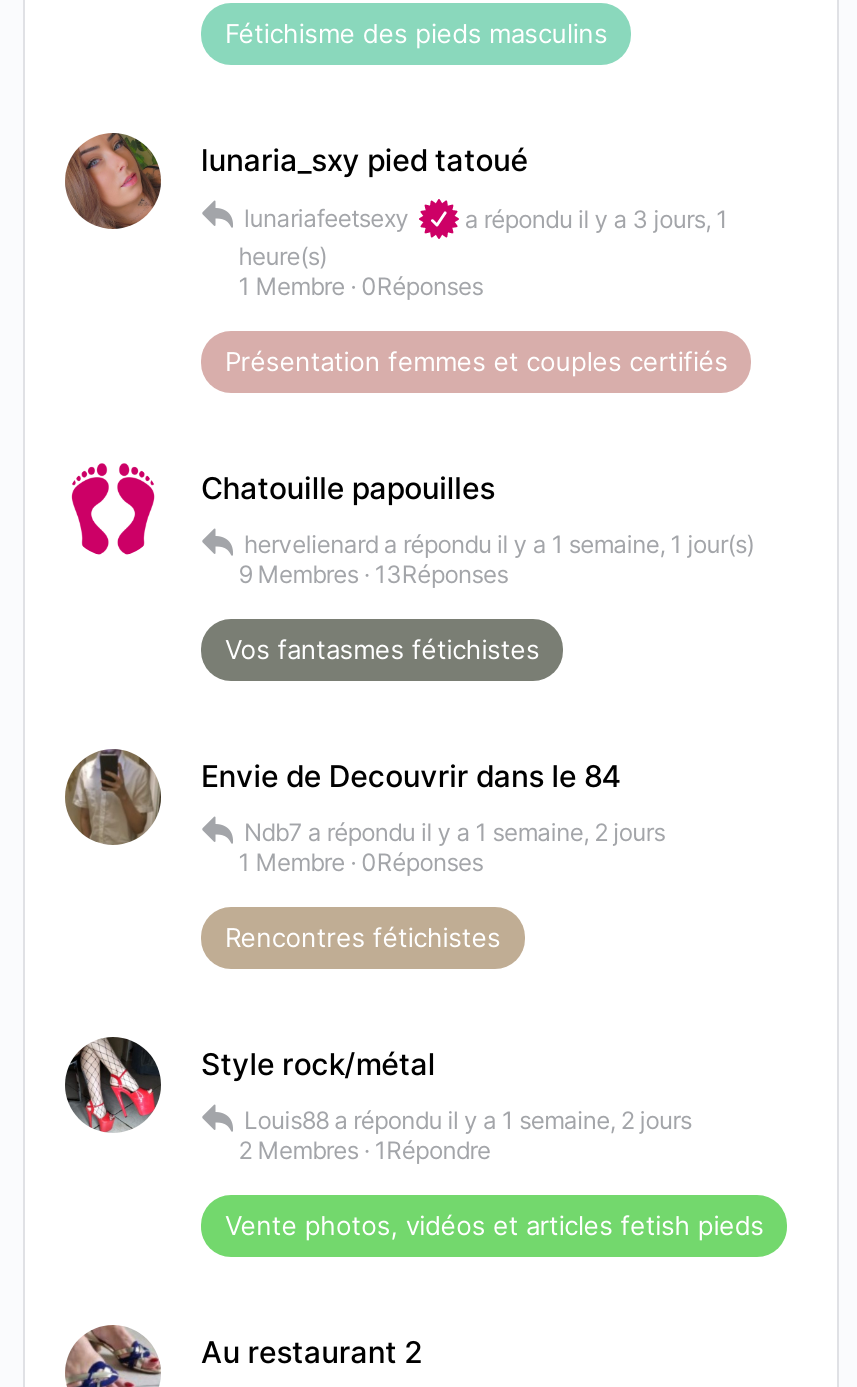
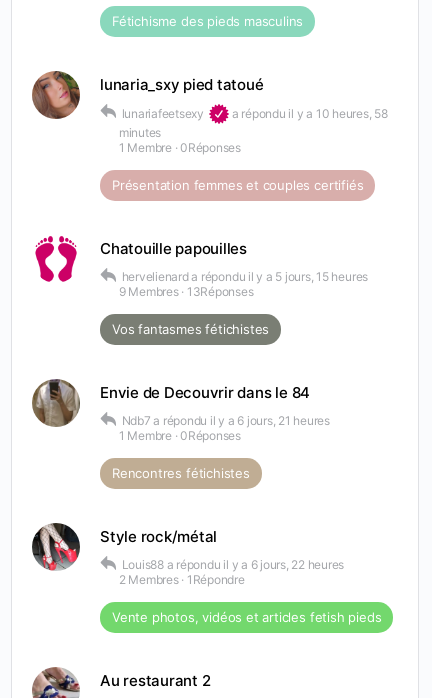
- a répondu il y a 3 jours, 1
- heure(s)
+ a répondu il y a 10 heures, 58
+ minutes

- hervelienard a répondu il y a 1 semaine, 1 jour(s)
+ hervelienard a répondu il y a 5 jours, 15 heures

- Ndb7 a répondu il y a 1 semaine, 2 jours
+ Ndb7 a répondu il y a 6 jours, 21 heures

- Louis88 a répondu il y a 1 semaine, 2 jours
+ Louis88 a répondu il y a 6 jours, 22 heures
